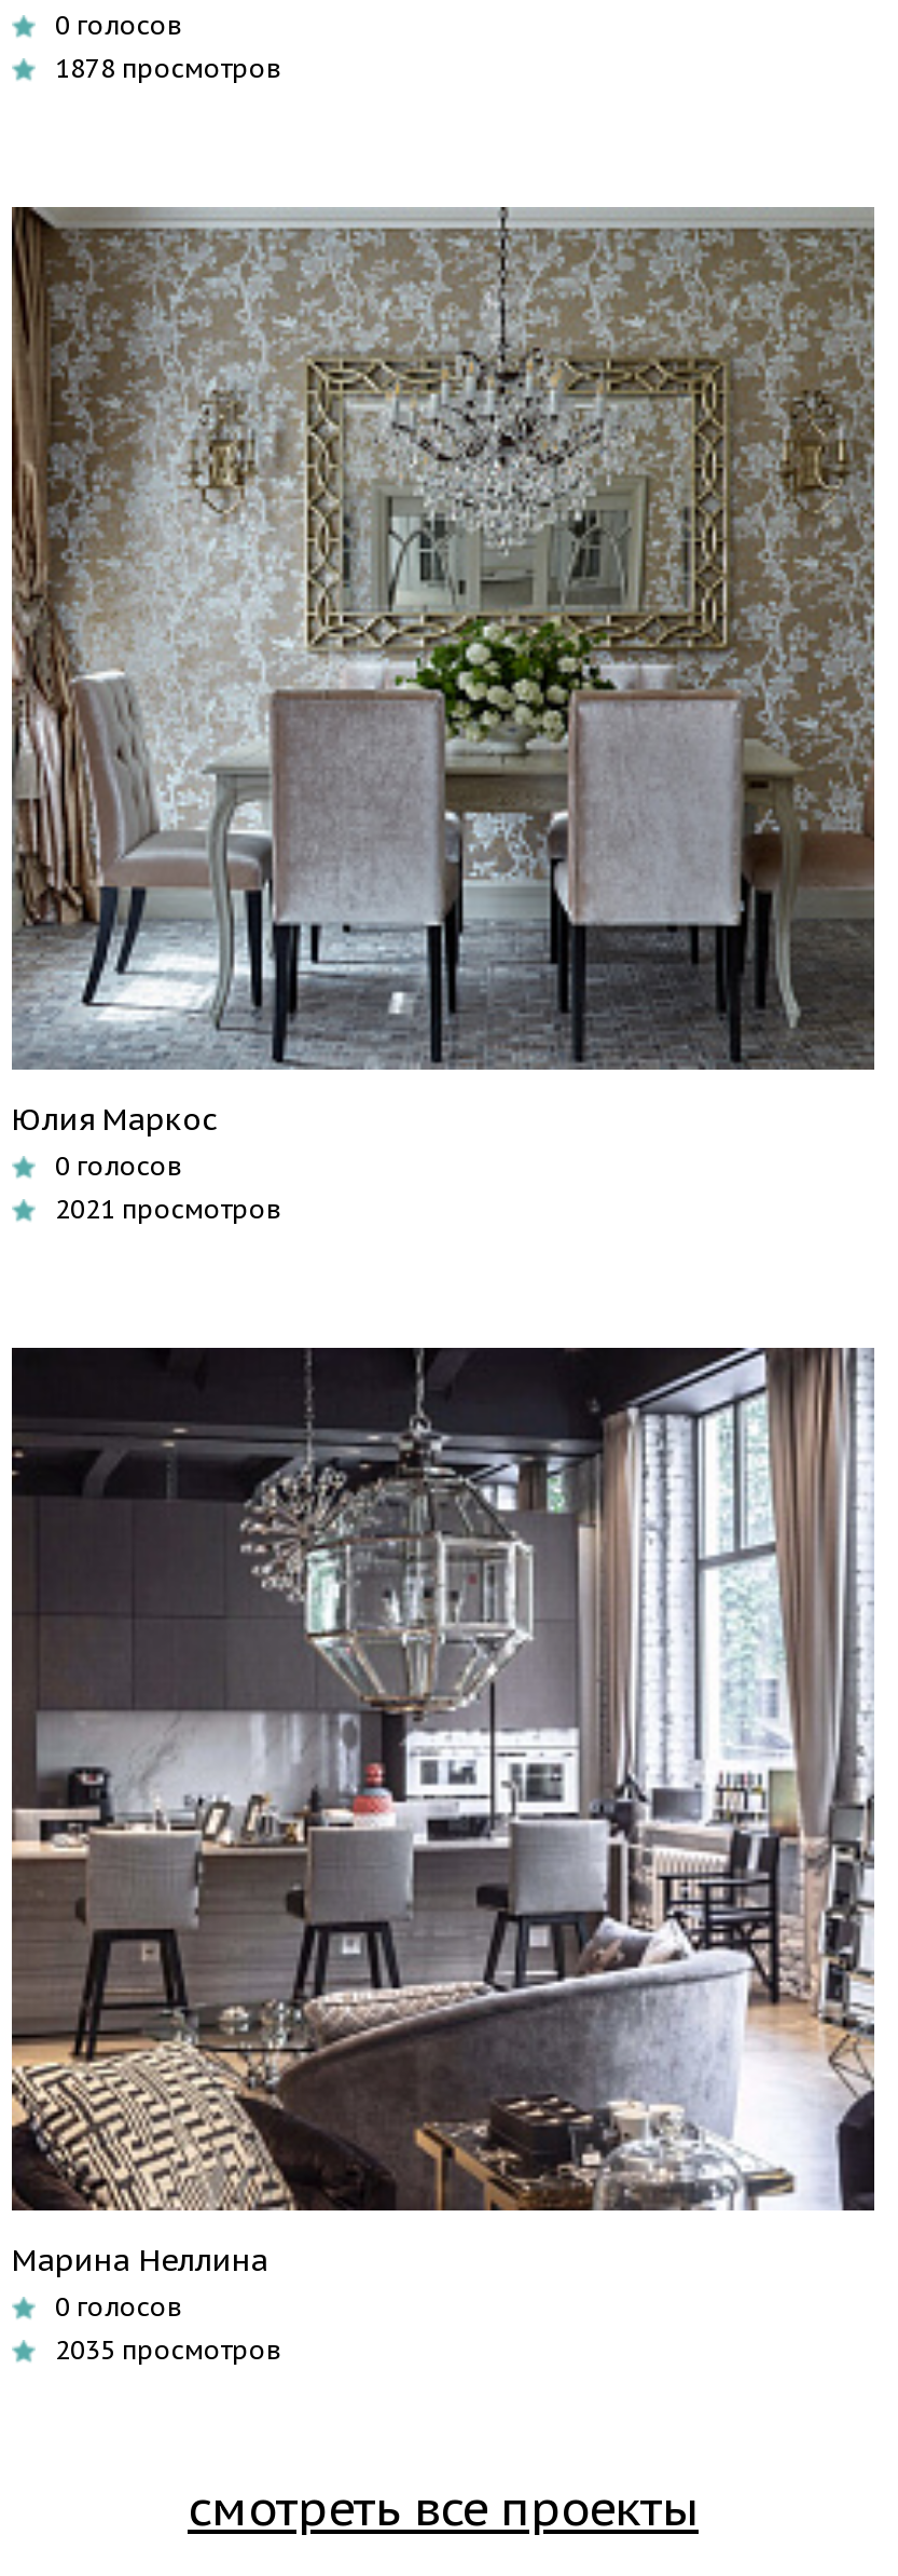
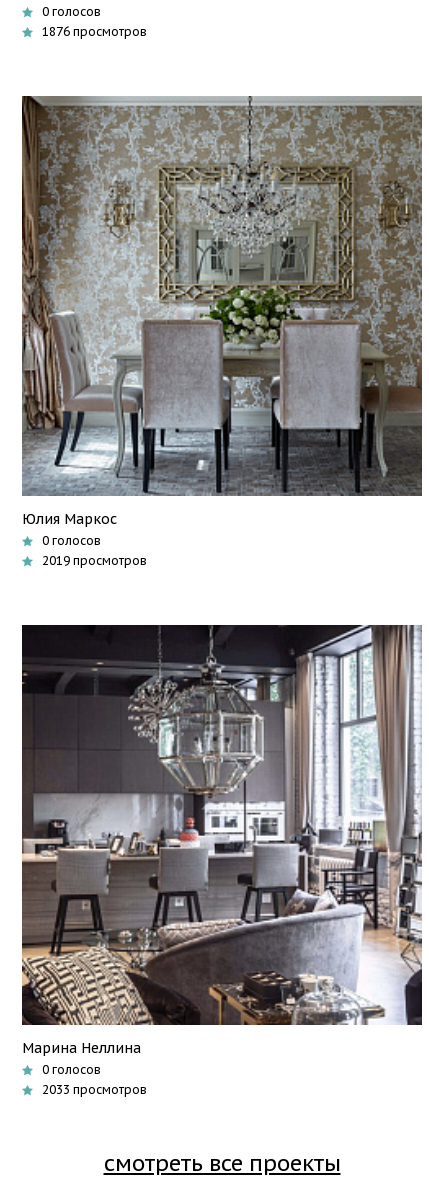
- 1878 просмотров
+ 1876 просмотров

- 2021 просмотров
+ 2019 просмотров

- 2035 просмотров
+ 2033 просмотров
